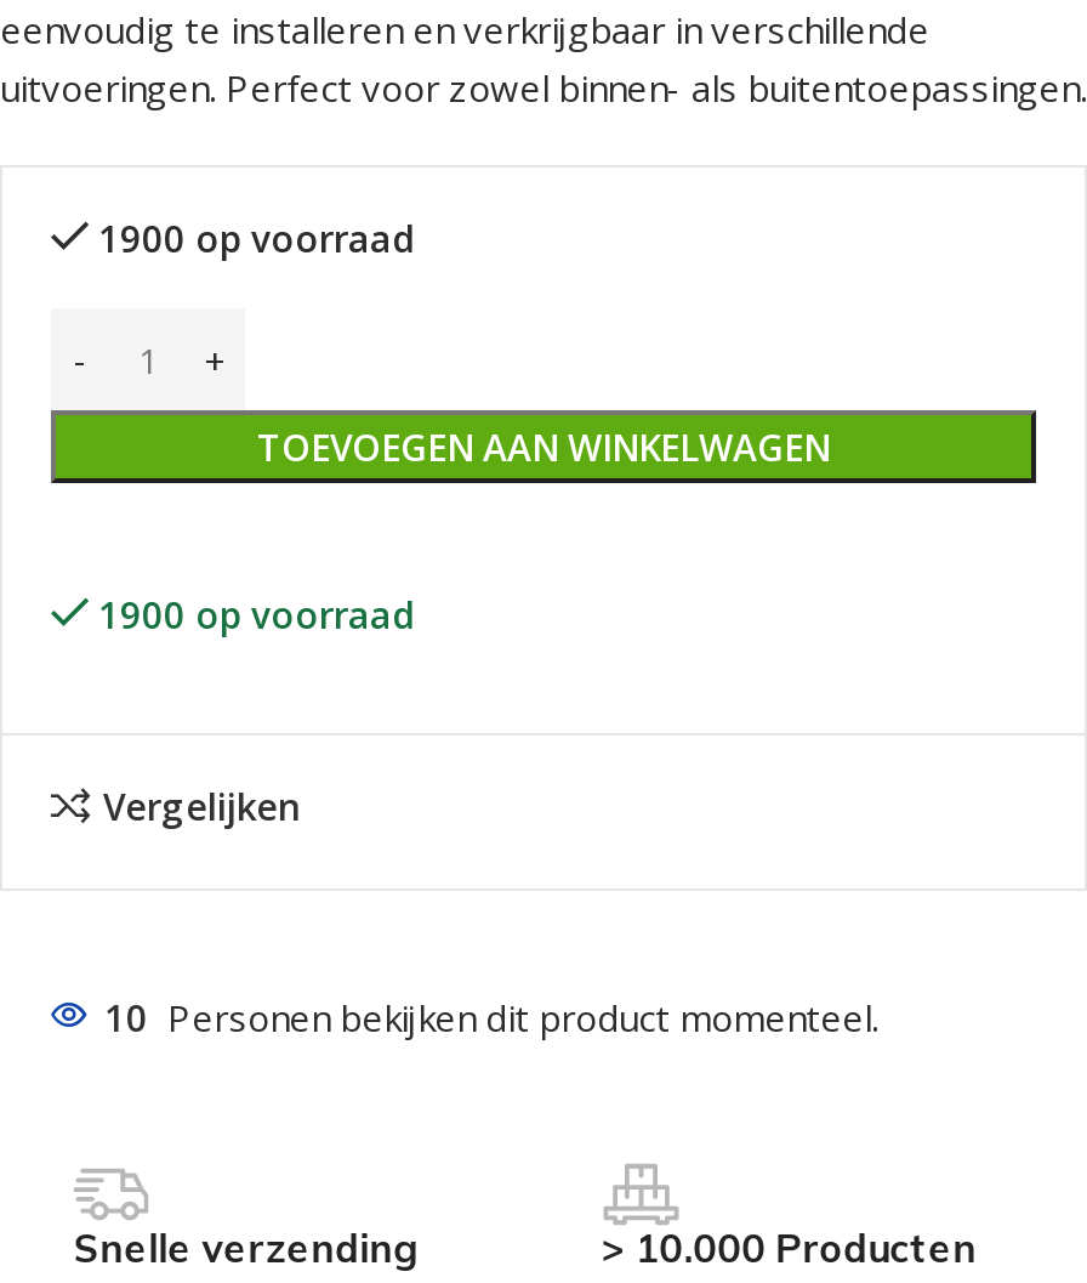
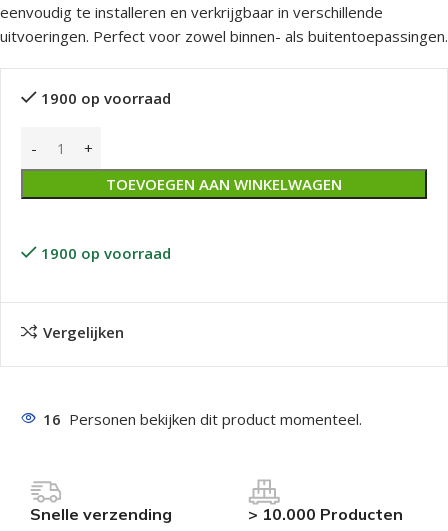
- 10 Personen bekijken dit product momenteel.
+ 16 Personen bekijken dit product momenteel.
